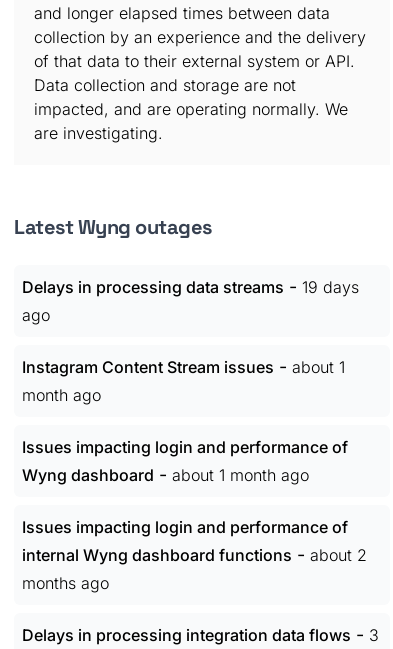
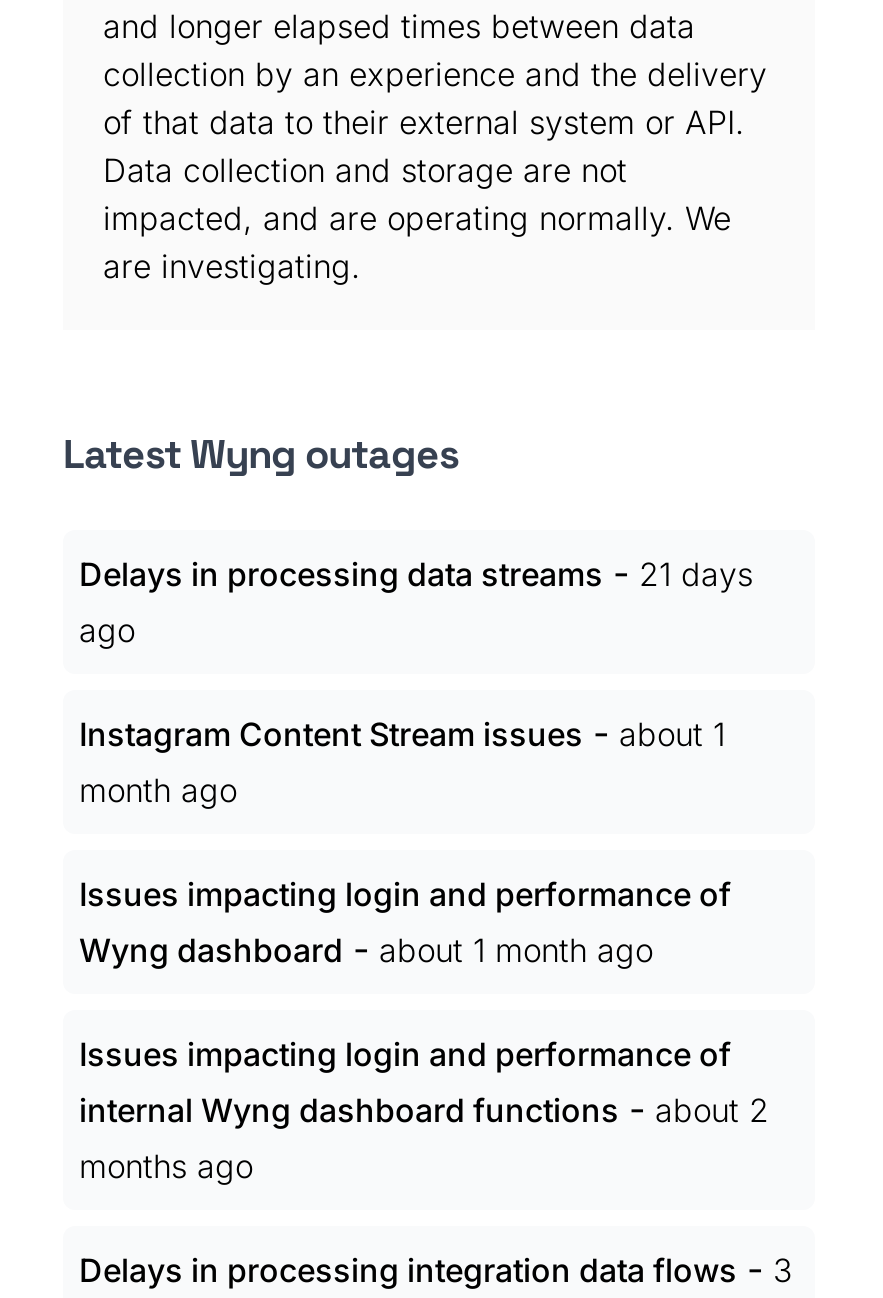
- Delays in processing data streams - 19 days
+ Delays in processing data streams - 21 days
